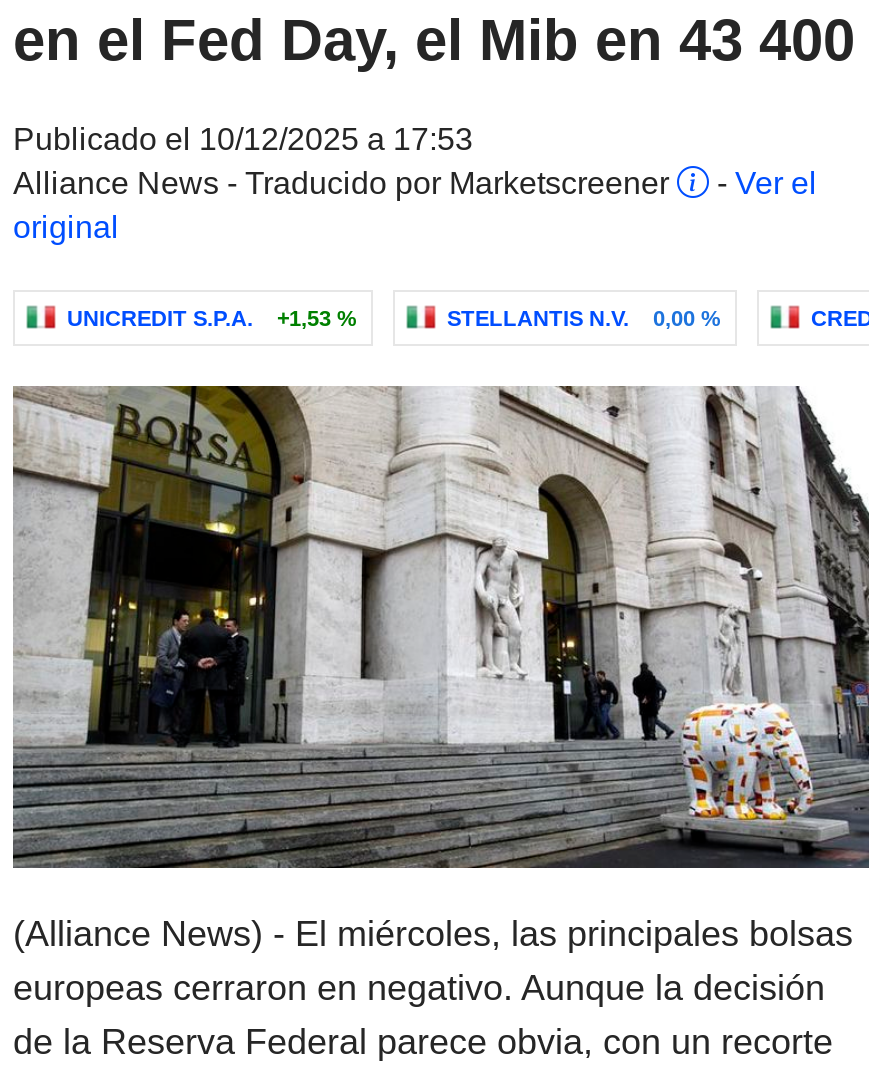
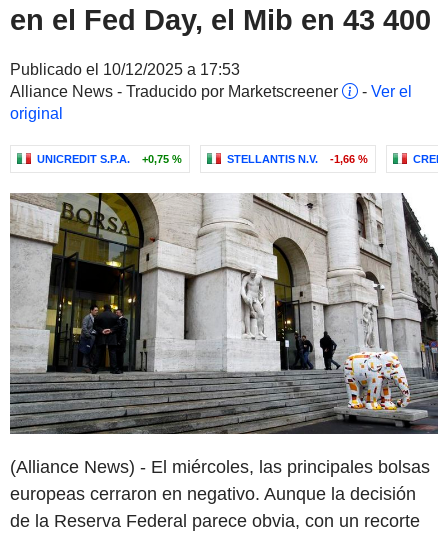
- UNICREDIT S.P.A. +1,53 %
+ UNICREDIT S.P.A. +0,75 %

- STELLANTIS N.V. 0,00 %
+ STELLANTIS N.V. -1,66 %
